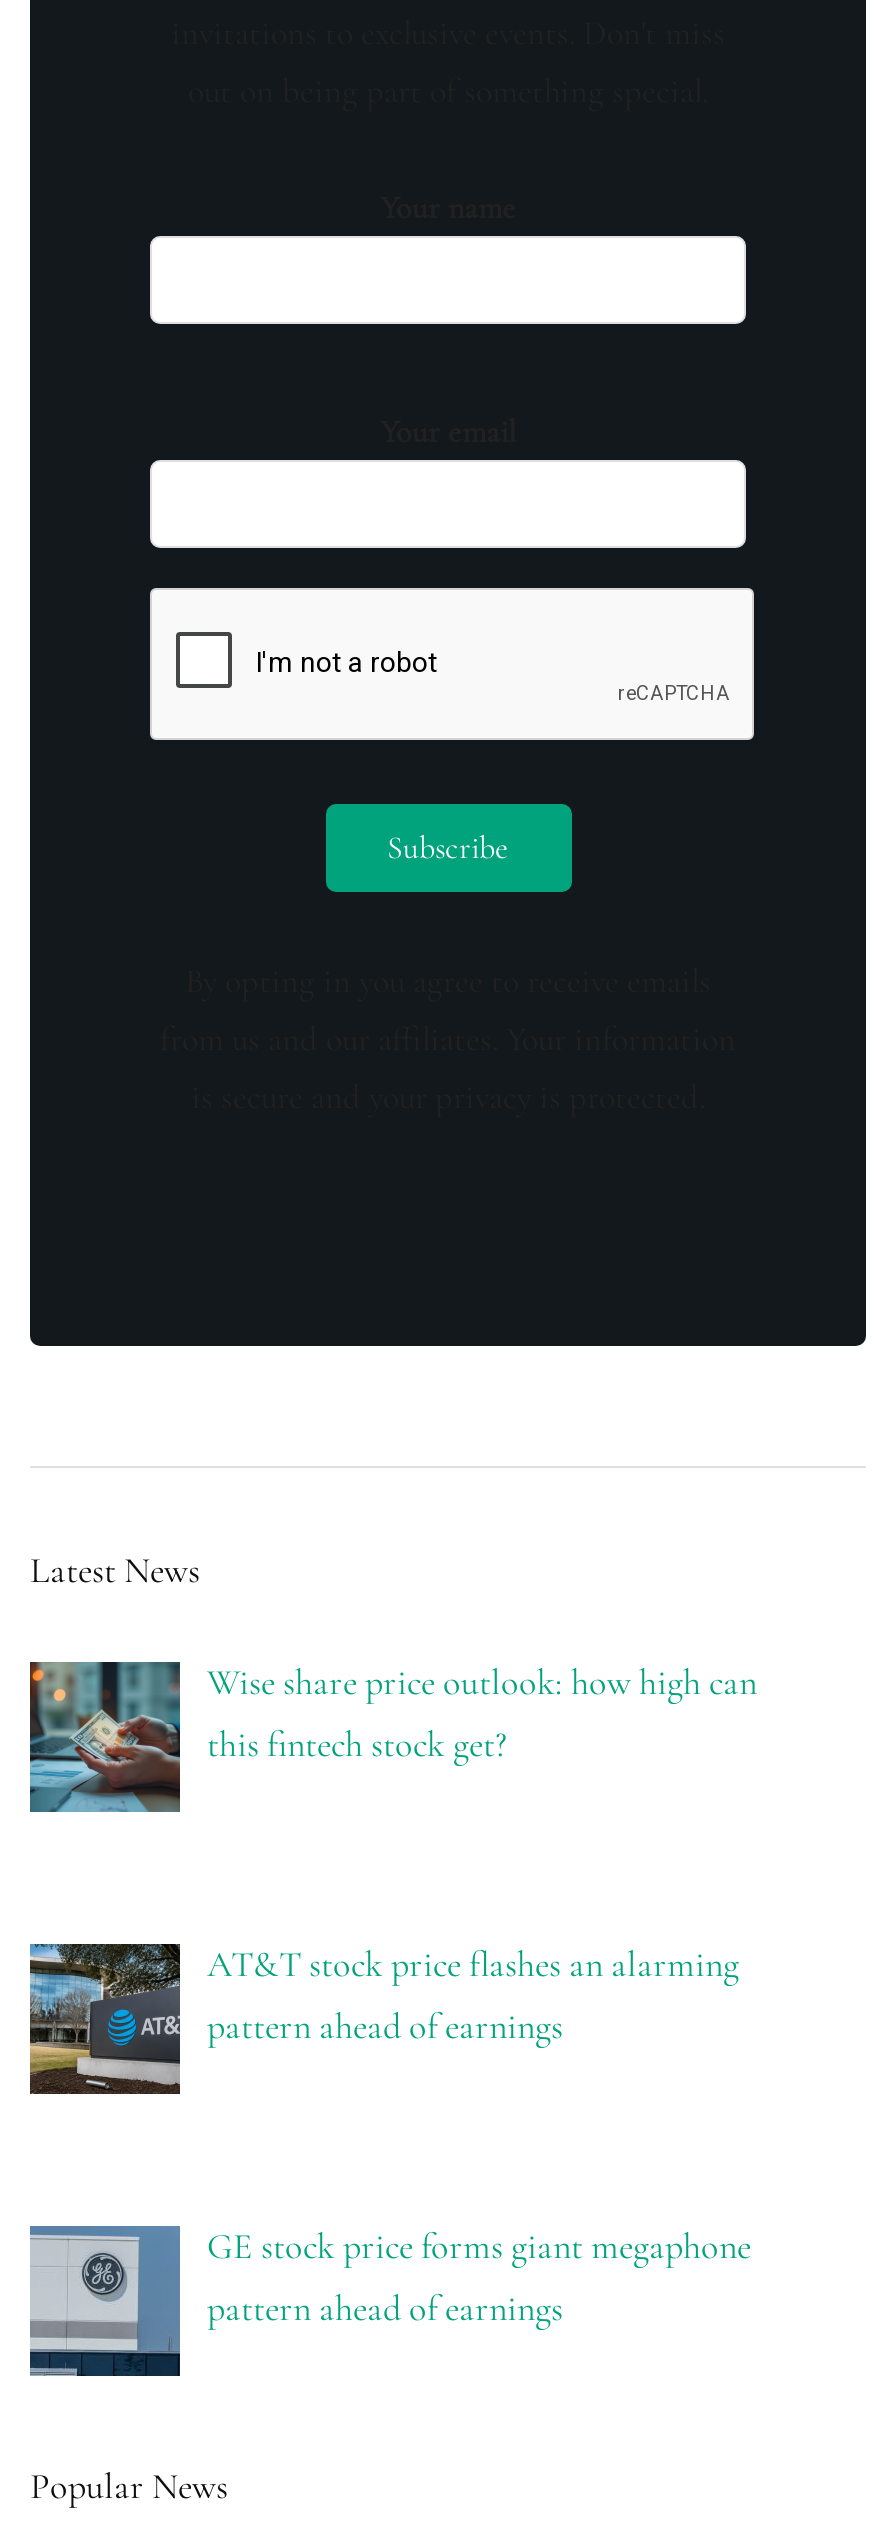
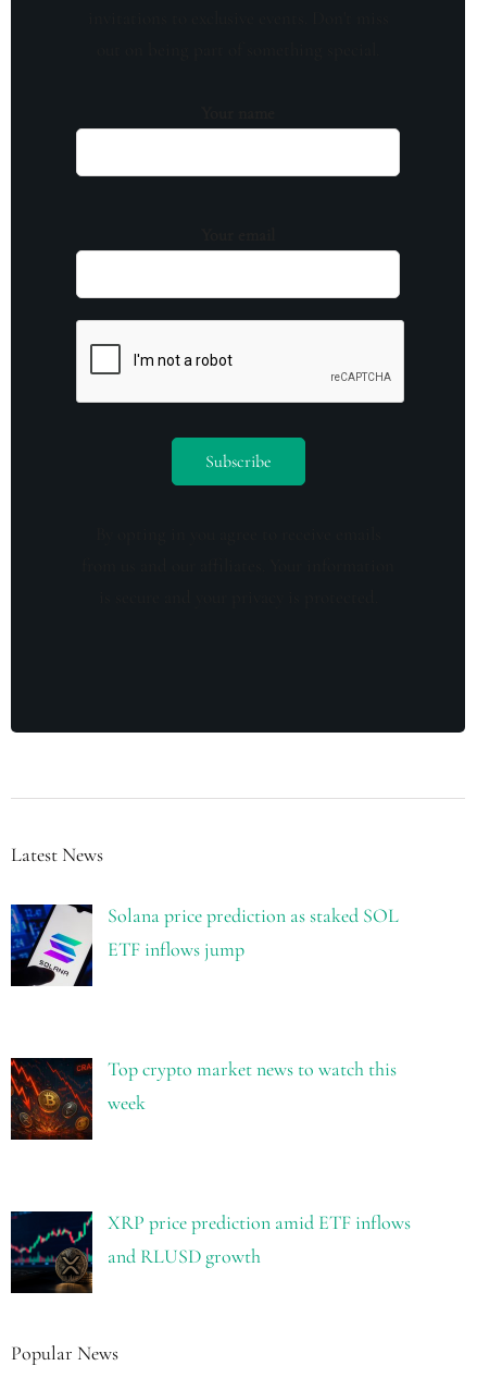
- [image]
- Wise share price outlook: how high can
- this fintech stock get?
+ [image]
+ Solana price prediction as staked SOL
+ ETF inflows jump

- [image]
- AT&T stock price flashes an alarming
- pattern ahead of earnings
+ [image]
+ Top crypto market news to watch this
+ week

- [image]
- GE stock price forms giant megaphone
- pattern ahead of earnings
+ [image]
+ XRP price prediction amid ETF inflows
+ and RLUSD growth
